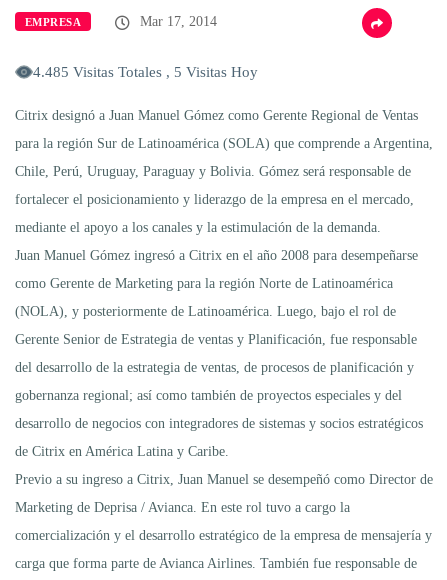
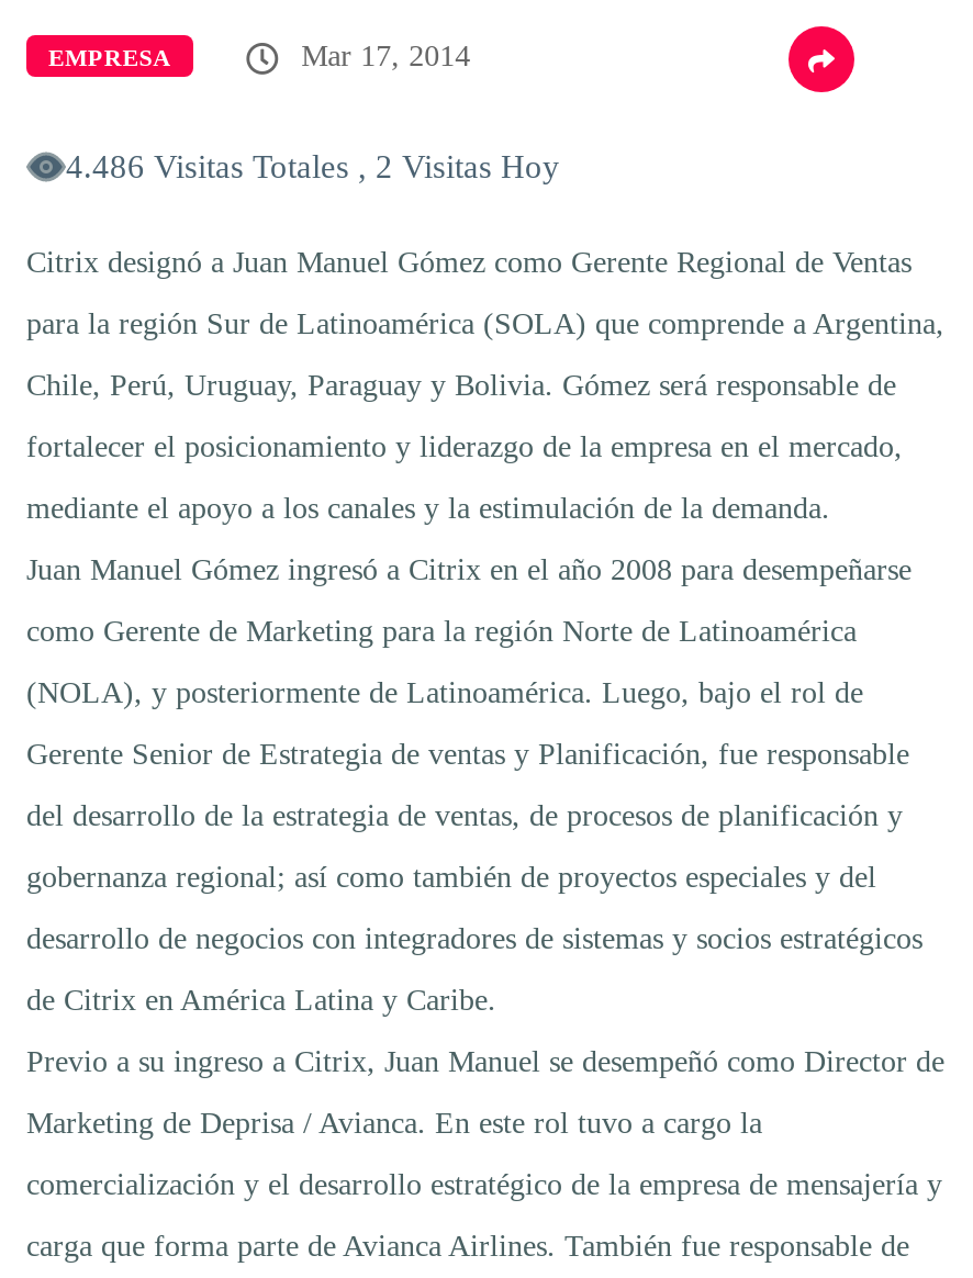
- 4.485 Visitas Totales , 5 Visitas Hoy
+ 4.486 Visitas Totales , 2 Visitas Hoy
